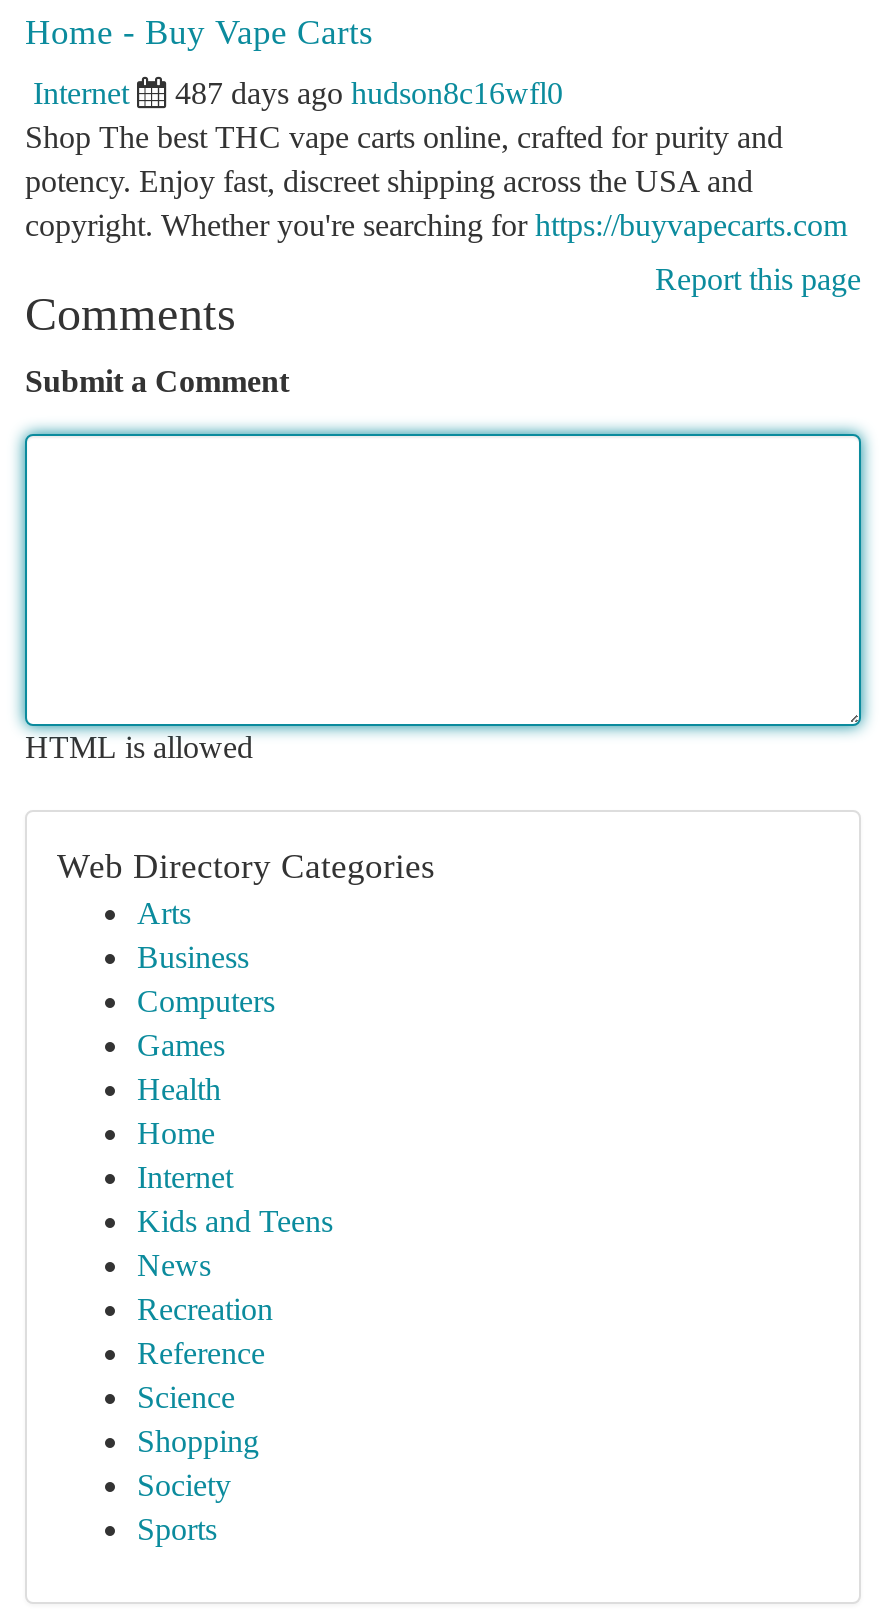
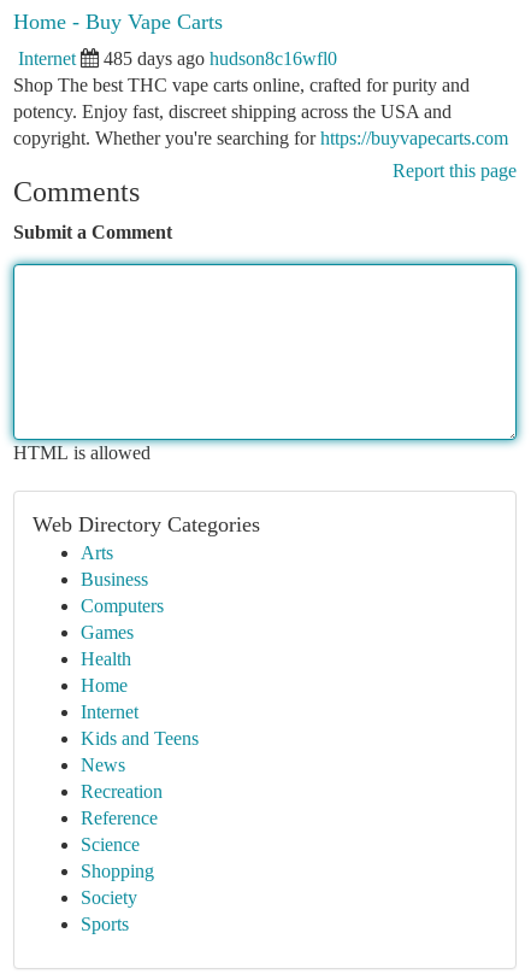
- 487 days ago hudson8c16wfl0
+ 485 days ago hudson8c16wfl0
